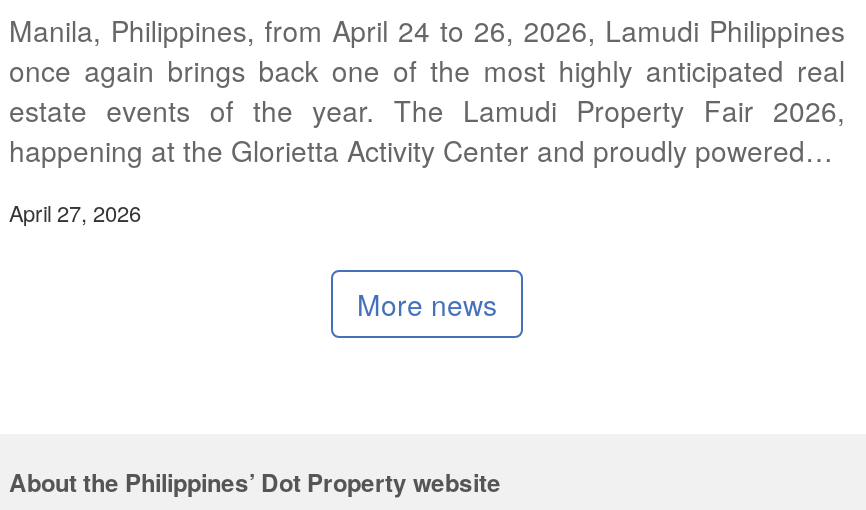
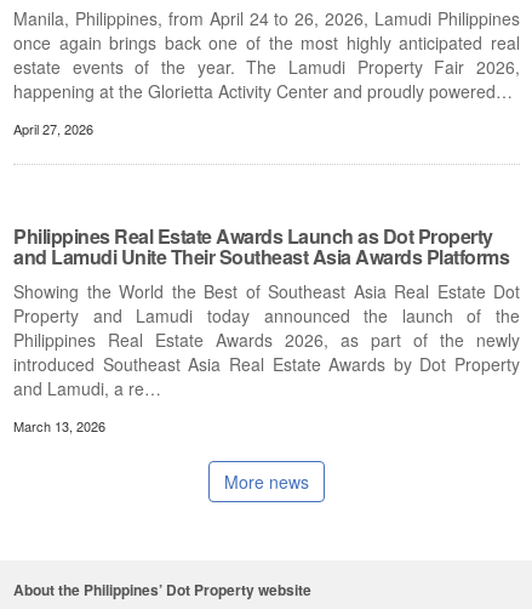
+ Philippines Real Estate Awards Launch as Dot Property
+ and Lamudi Unite Their Southeast Asia Awards Platforms
+ Showing the World the Best of Southeast Asia Real Estate Dot
+ Property and Lamudi today announced the launch of the
+ Philippines Real Estate Awards 2026, as part of the newly
+ introduced Southeast Asia Real Estate Awards by Dot Property
+ and Lamudi, a re…
+ March 13, 2026
